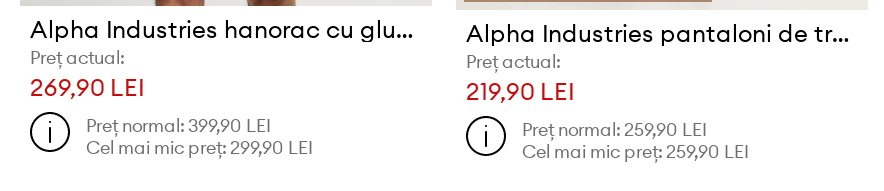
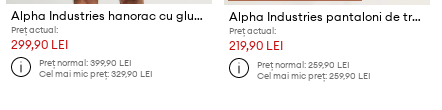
- 269,90 LEI
+ 299,90 LEI

- Cel mai mic preț: 299,90 LEI
+ Cel mai mic preț: 329,90 LEI
